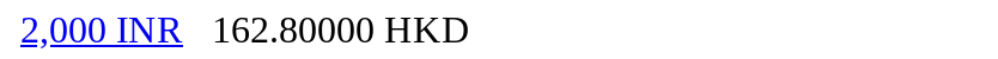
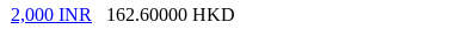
- 2,000 INR 162.80000 HKD
+ 2,000 INR 162.60000 HKD
